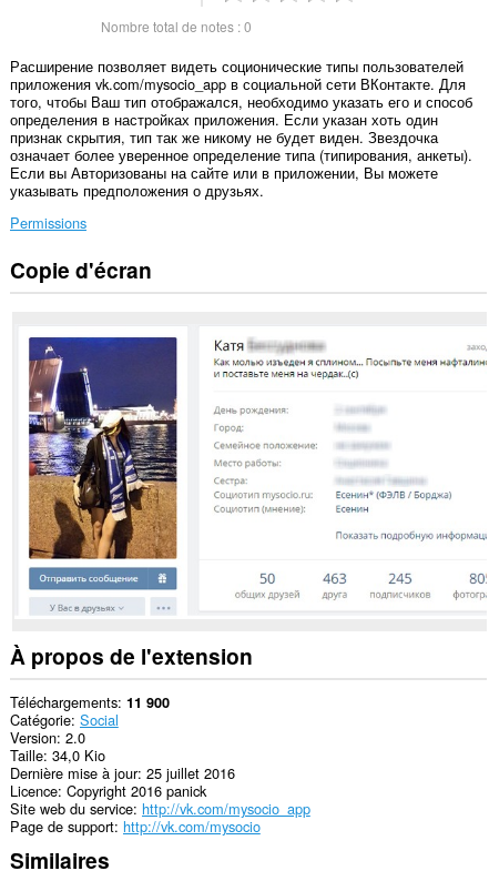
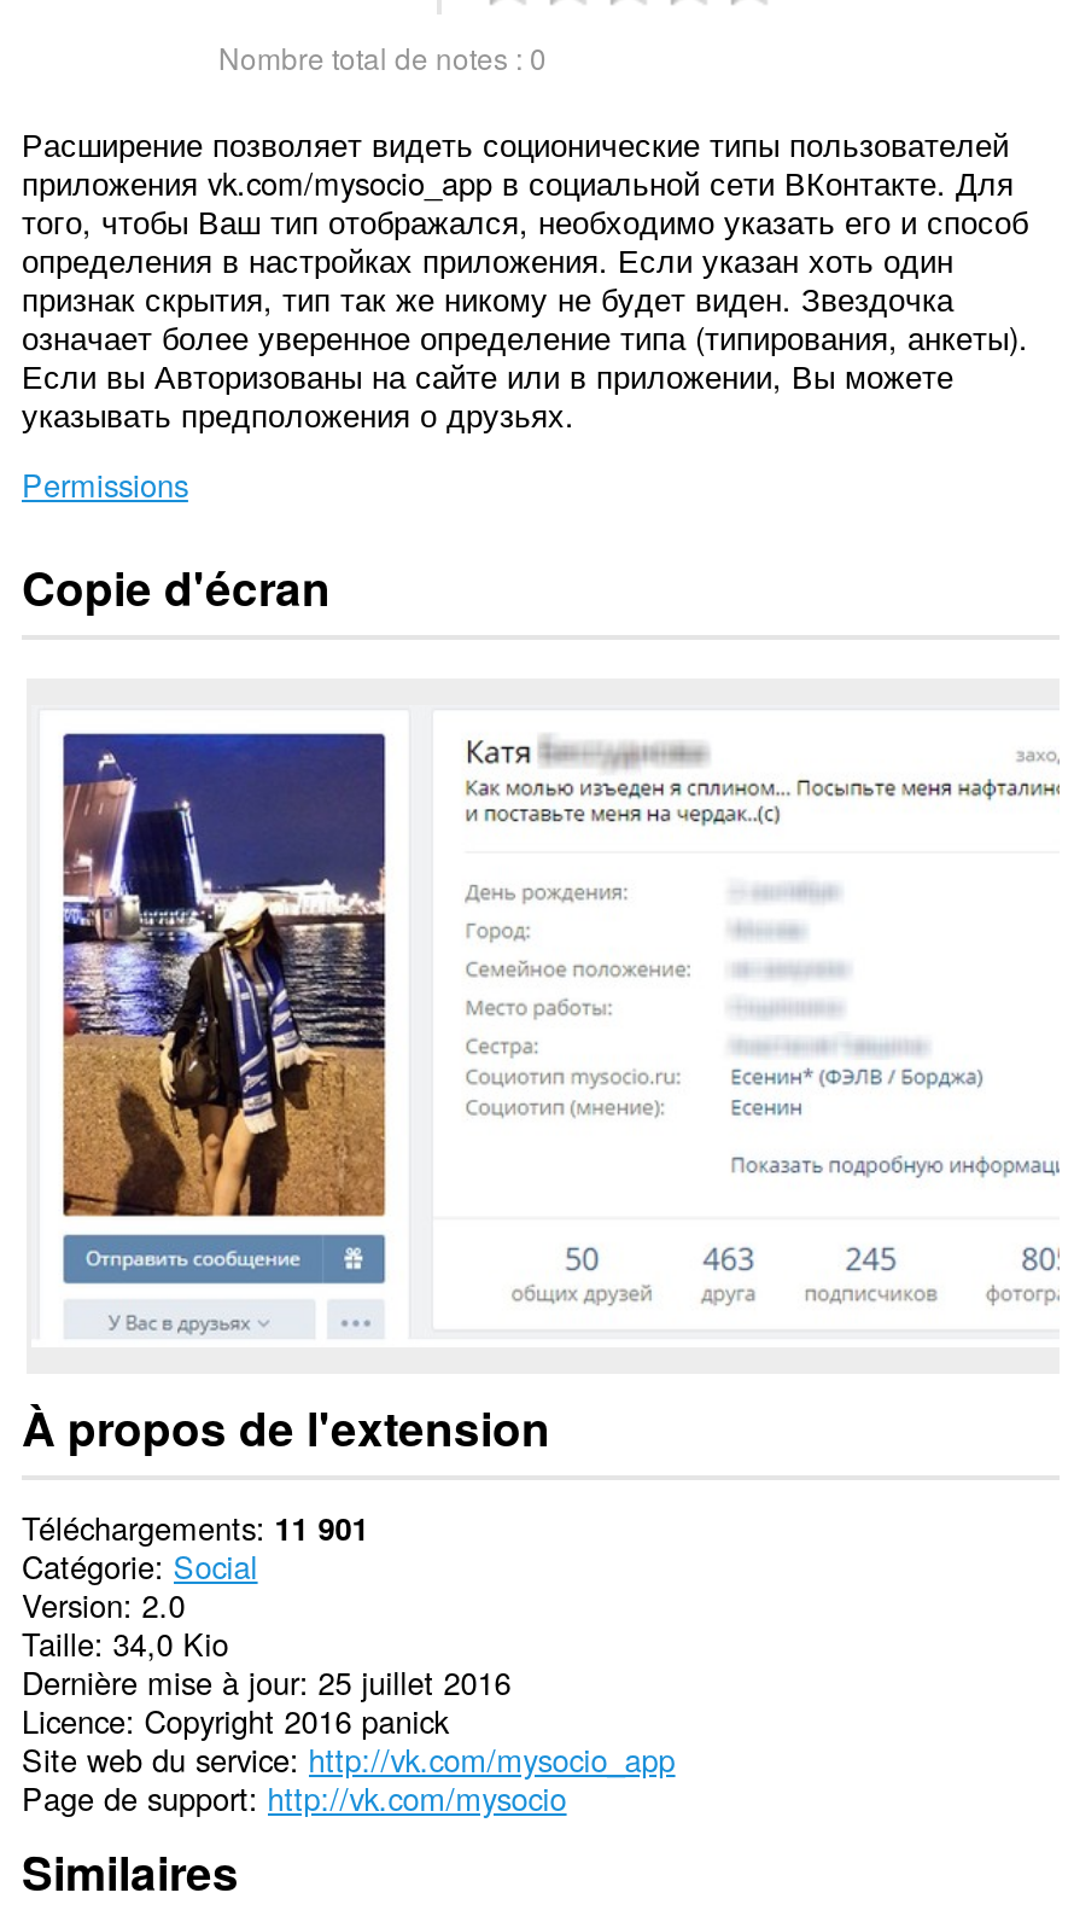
- Téléchargements 11 900
+ Téléchargements 11 901
